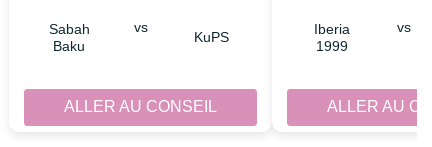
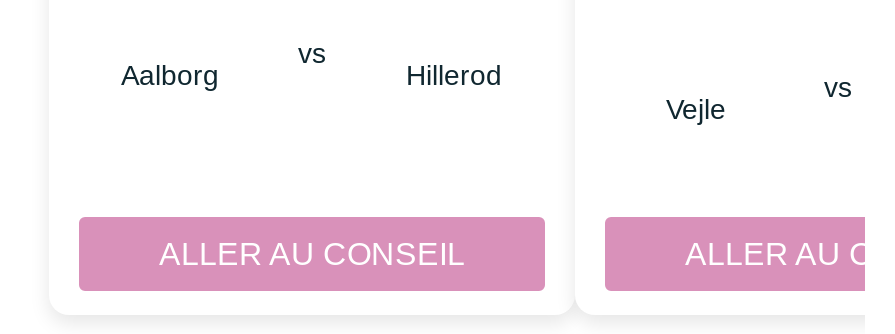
- Sabah
- Baku
+ Aalborg

- Iberia
- 1999
+ Vejle

- KuPS
+ Hillerod
